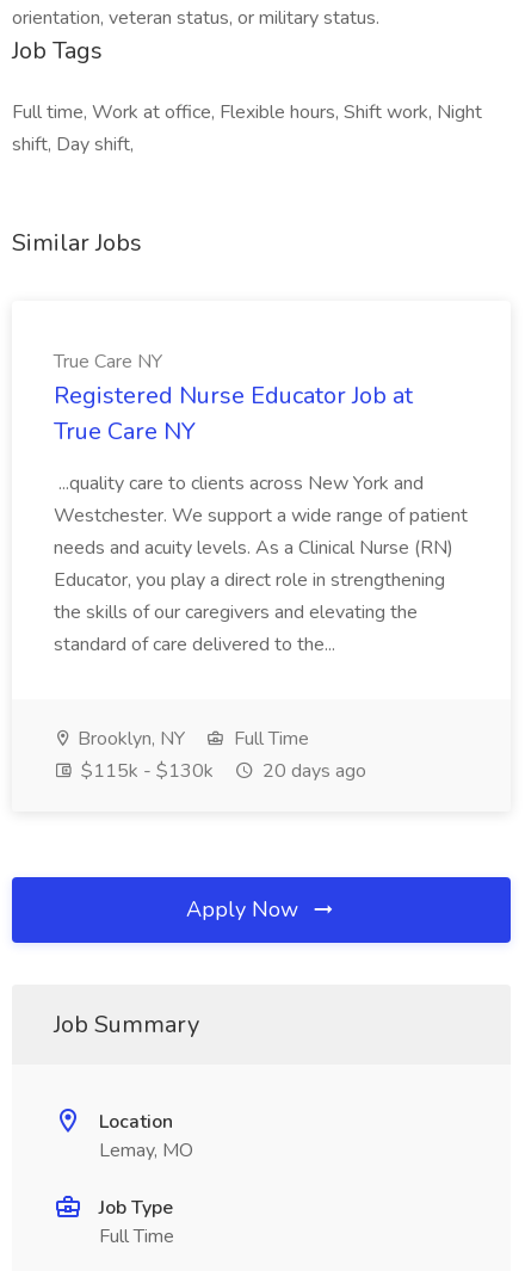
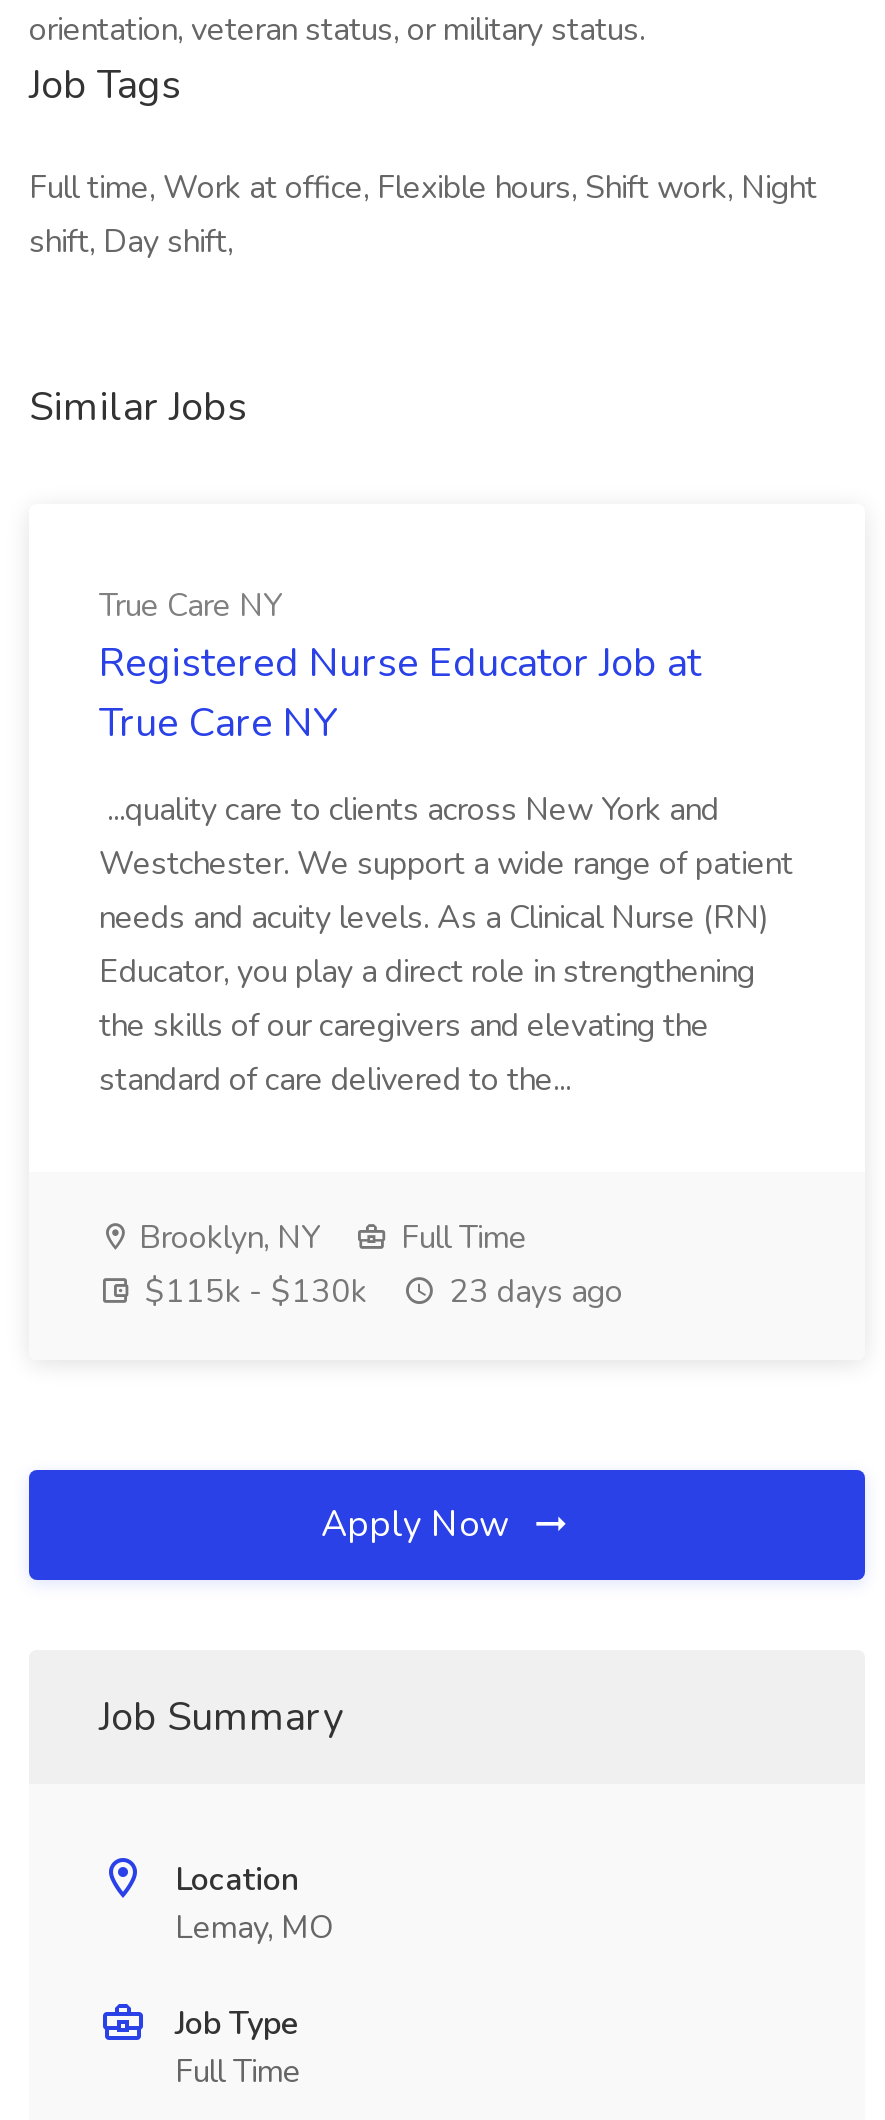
- $115k - $130k 20 days ago
+ $115k - $130k 23 days ago
